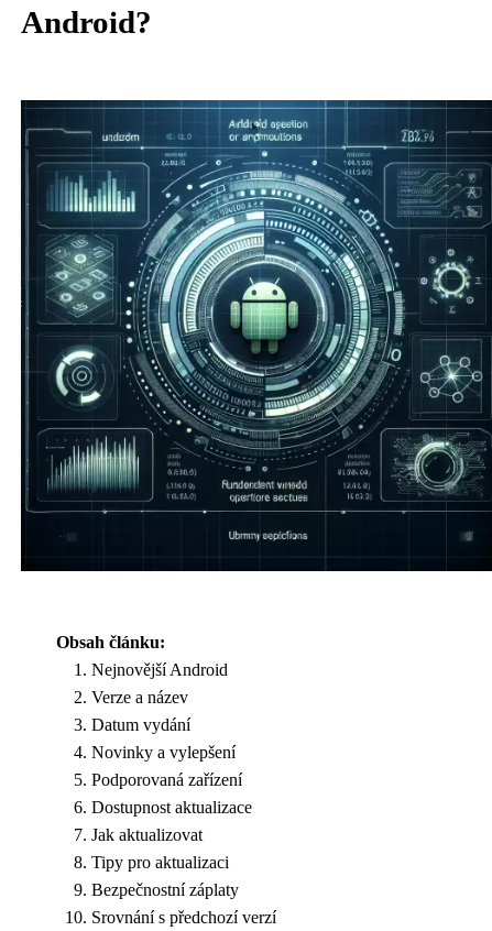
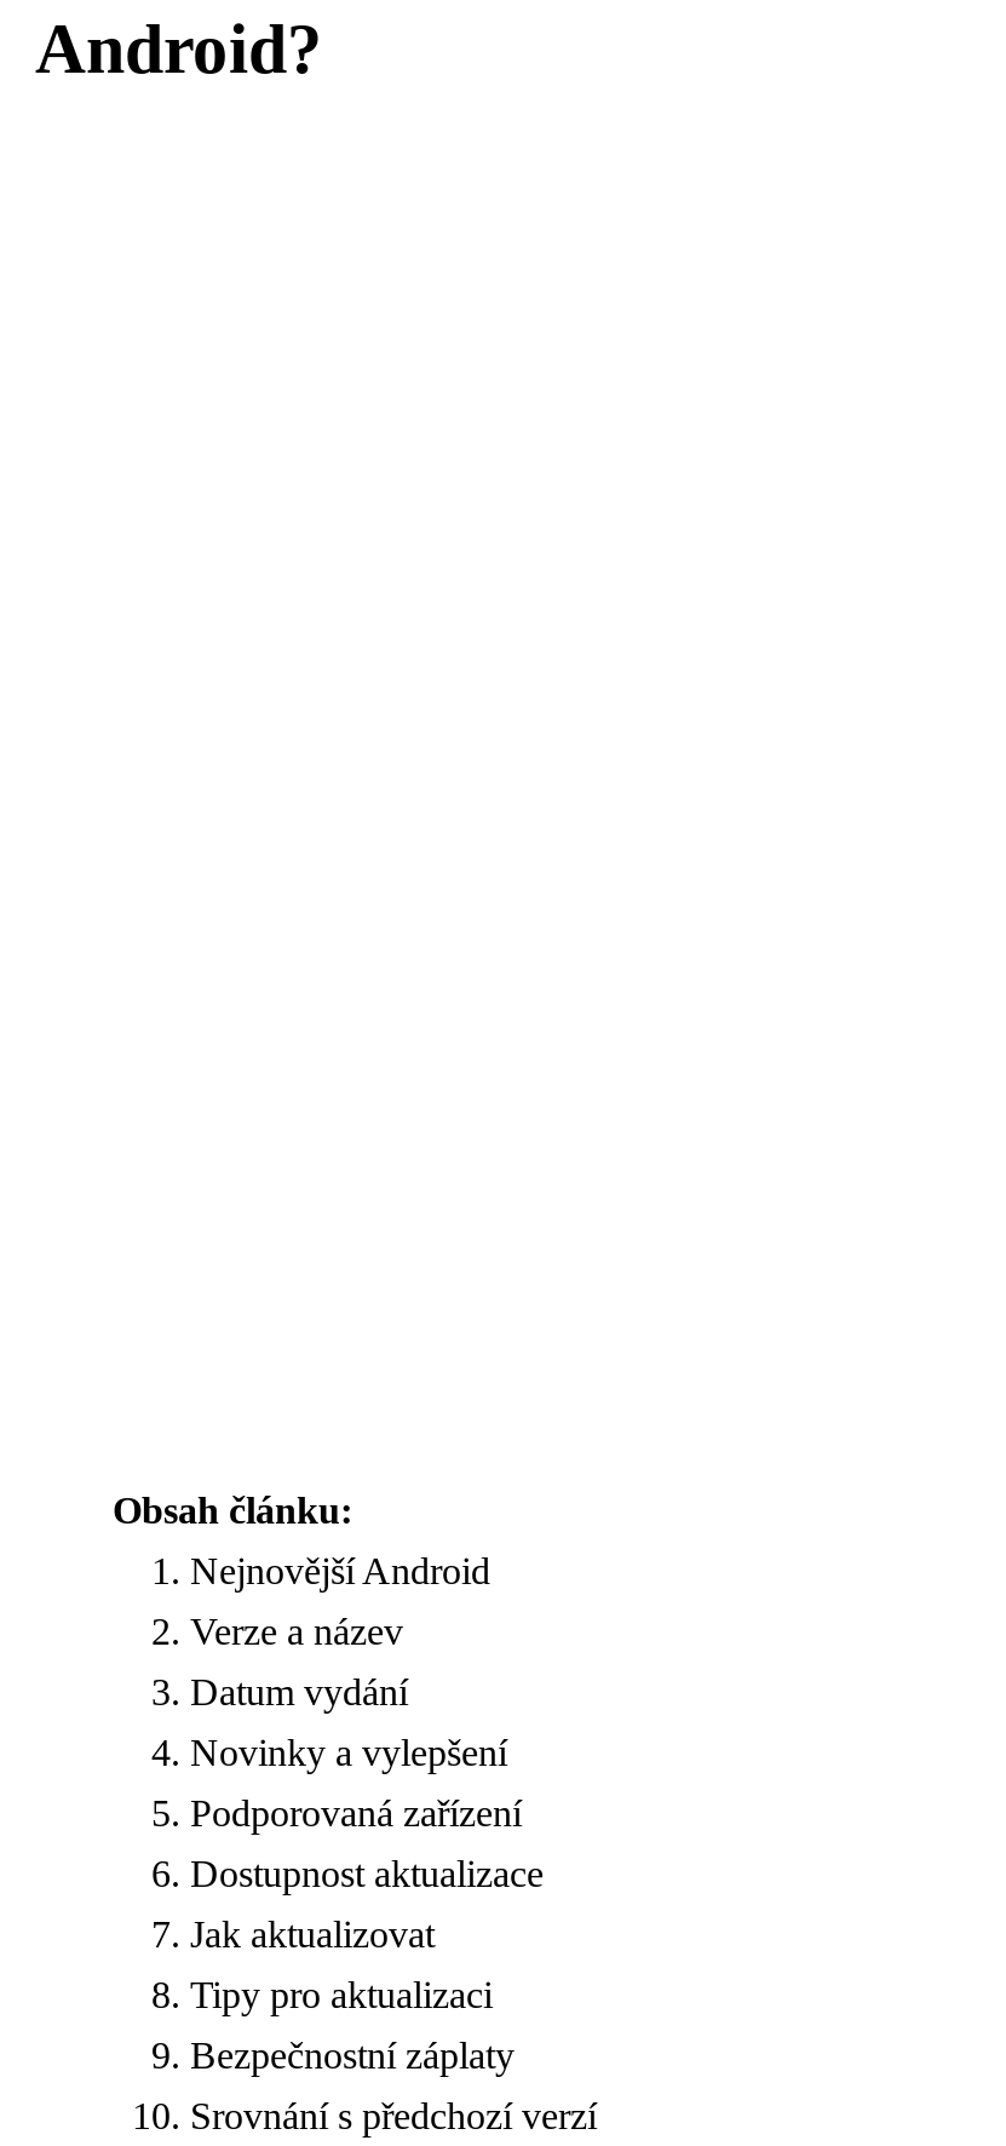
- [image]
